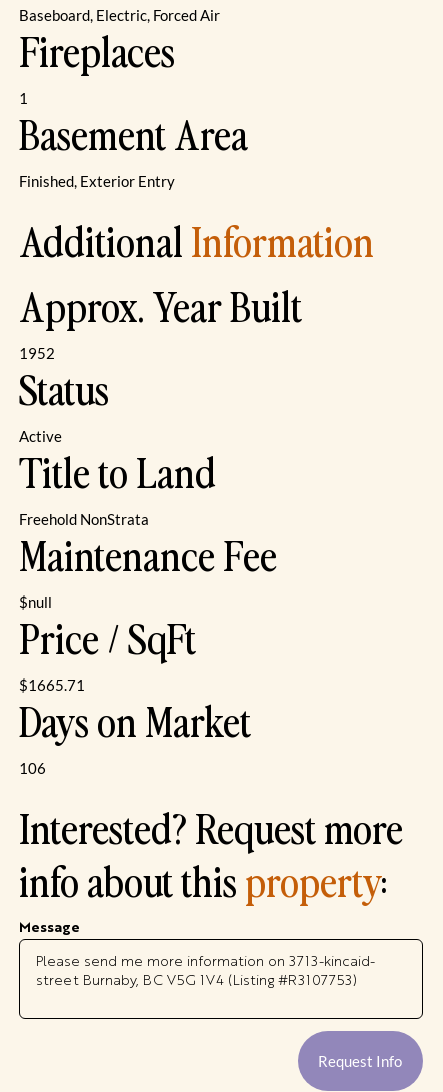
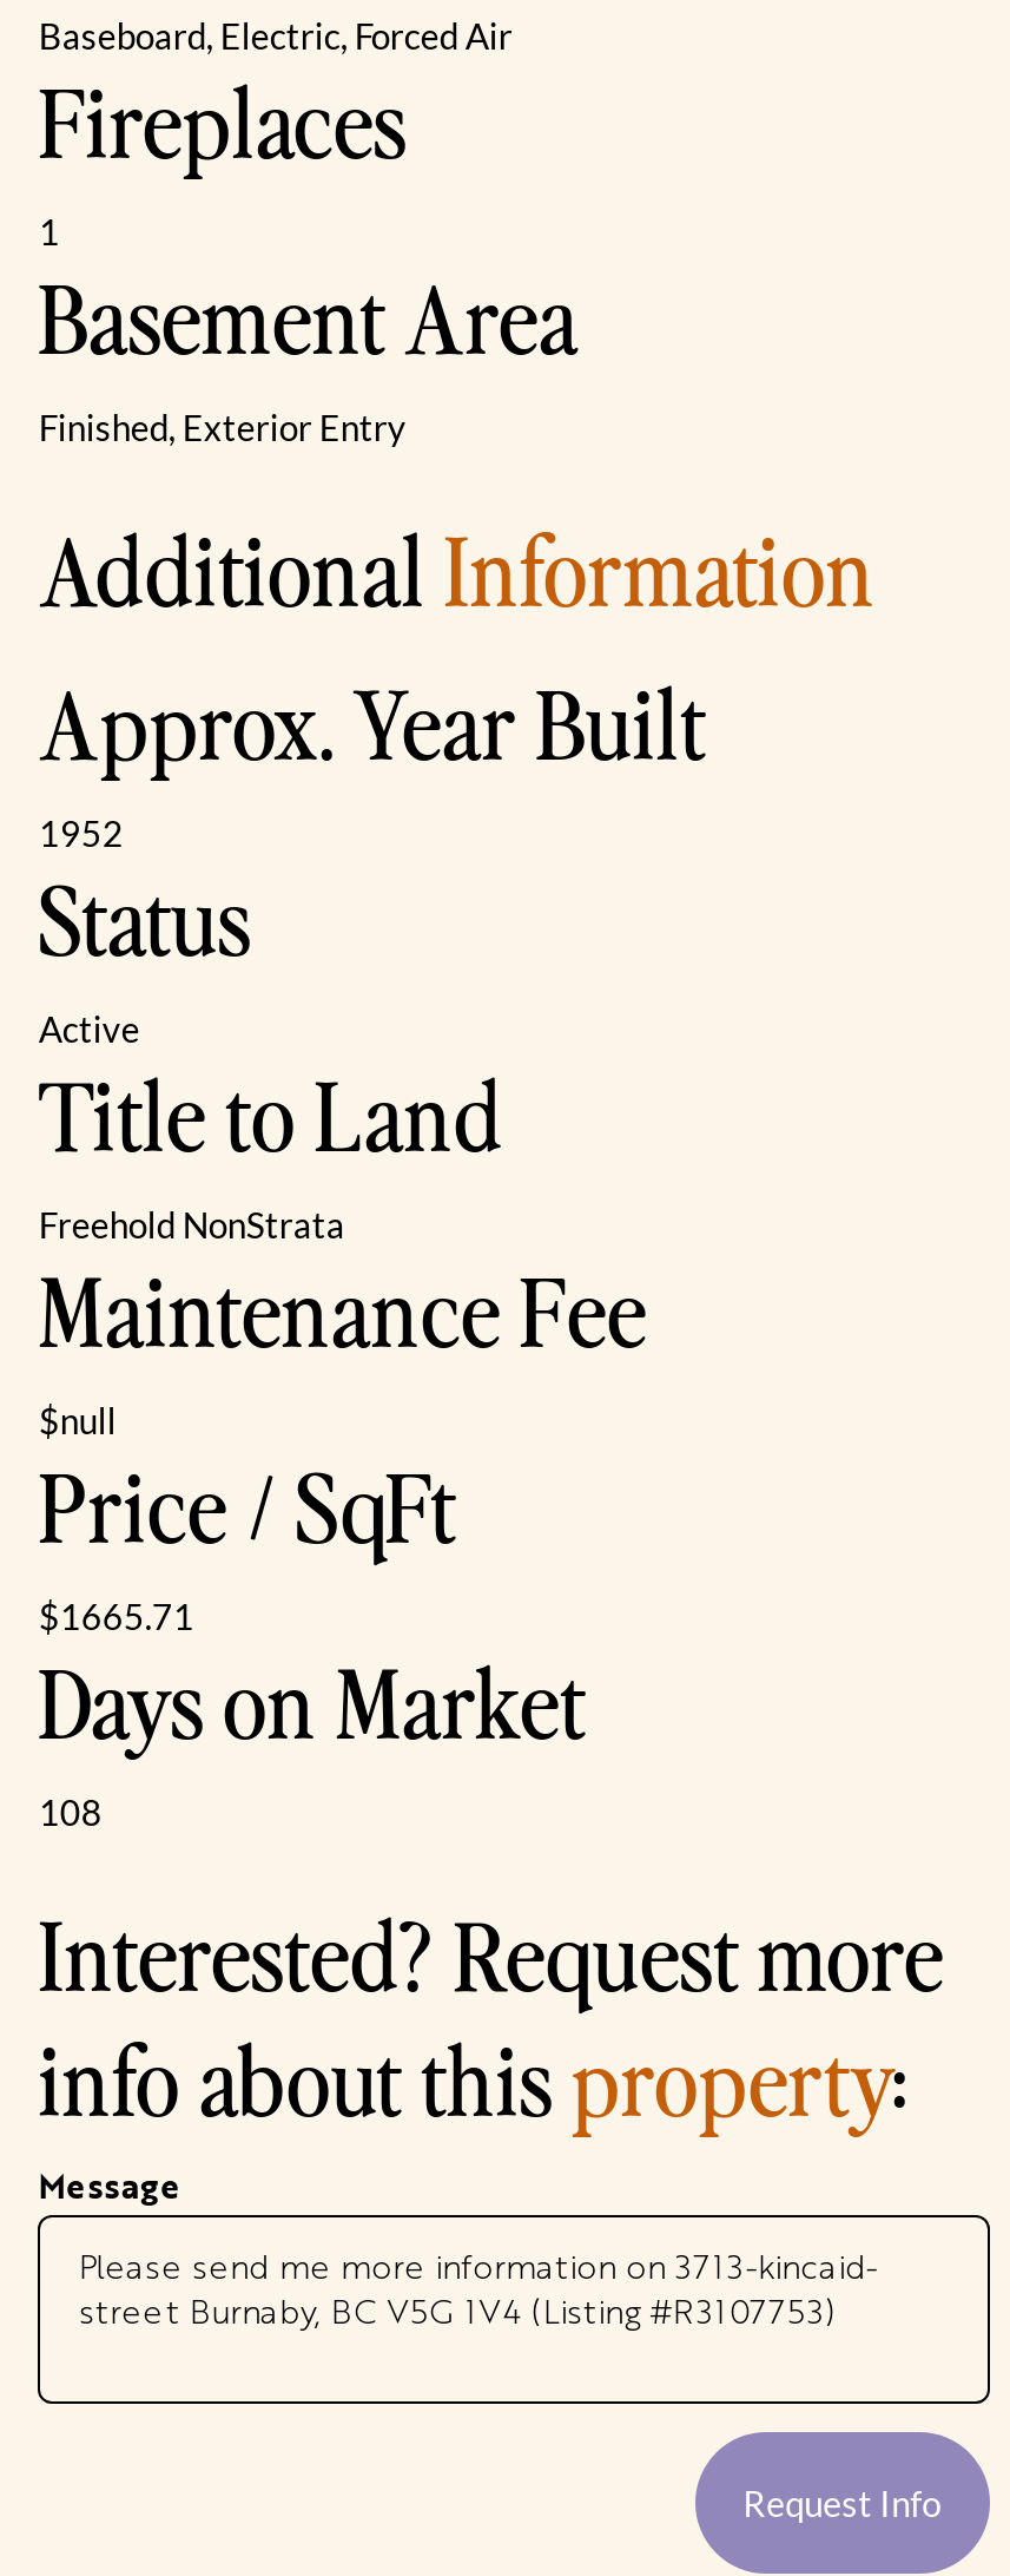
- 106
+ 108
